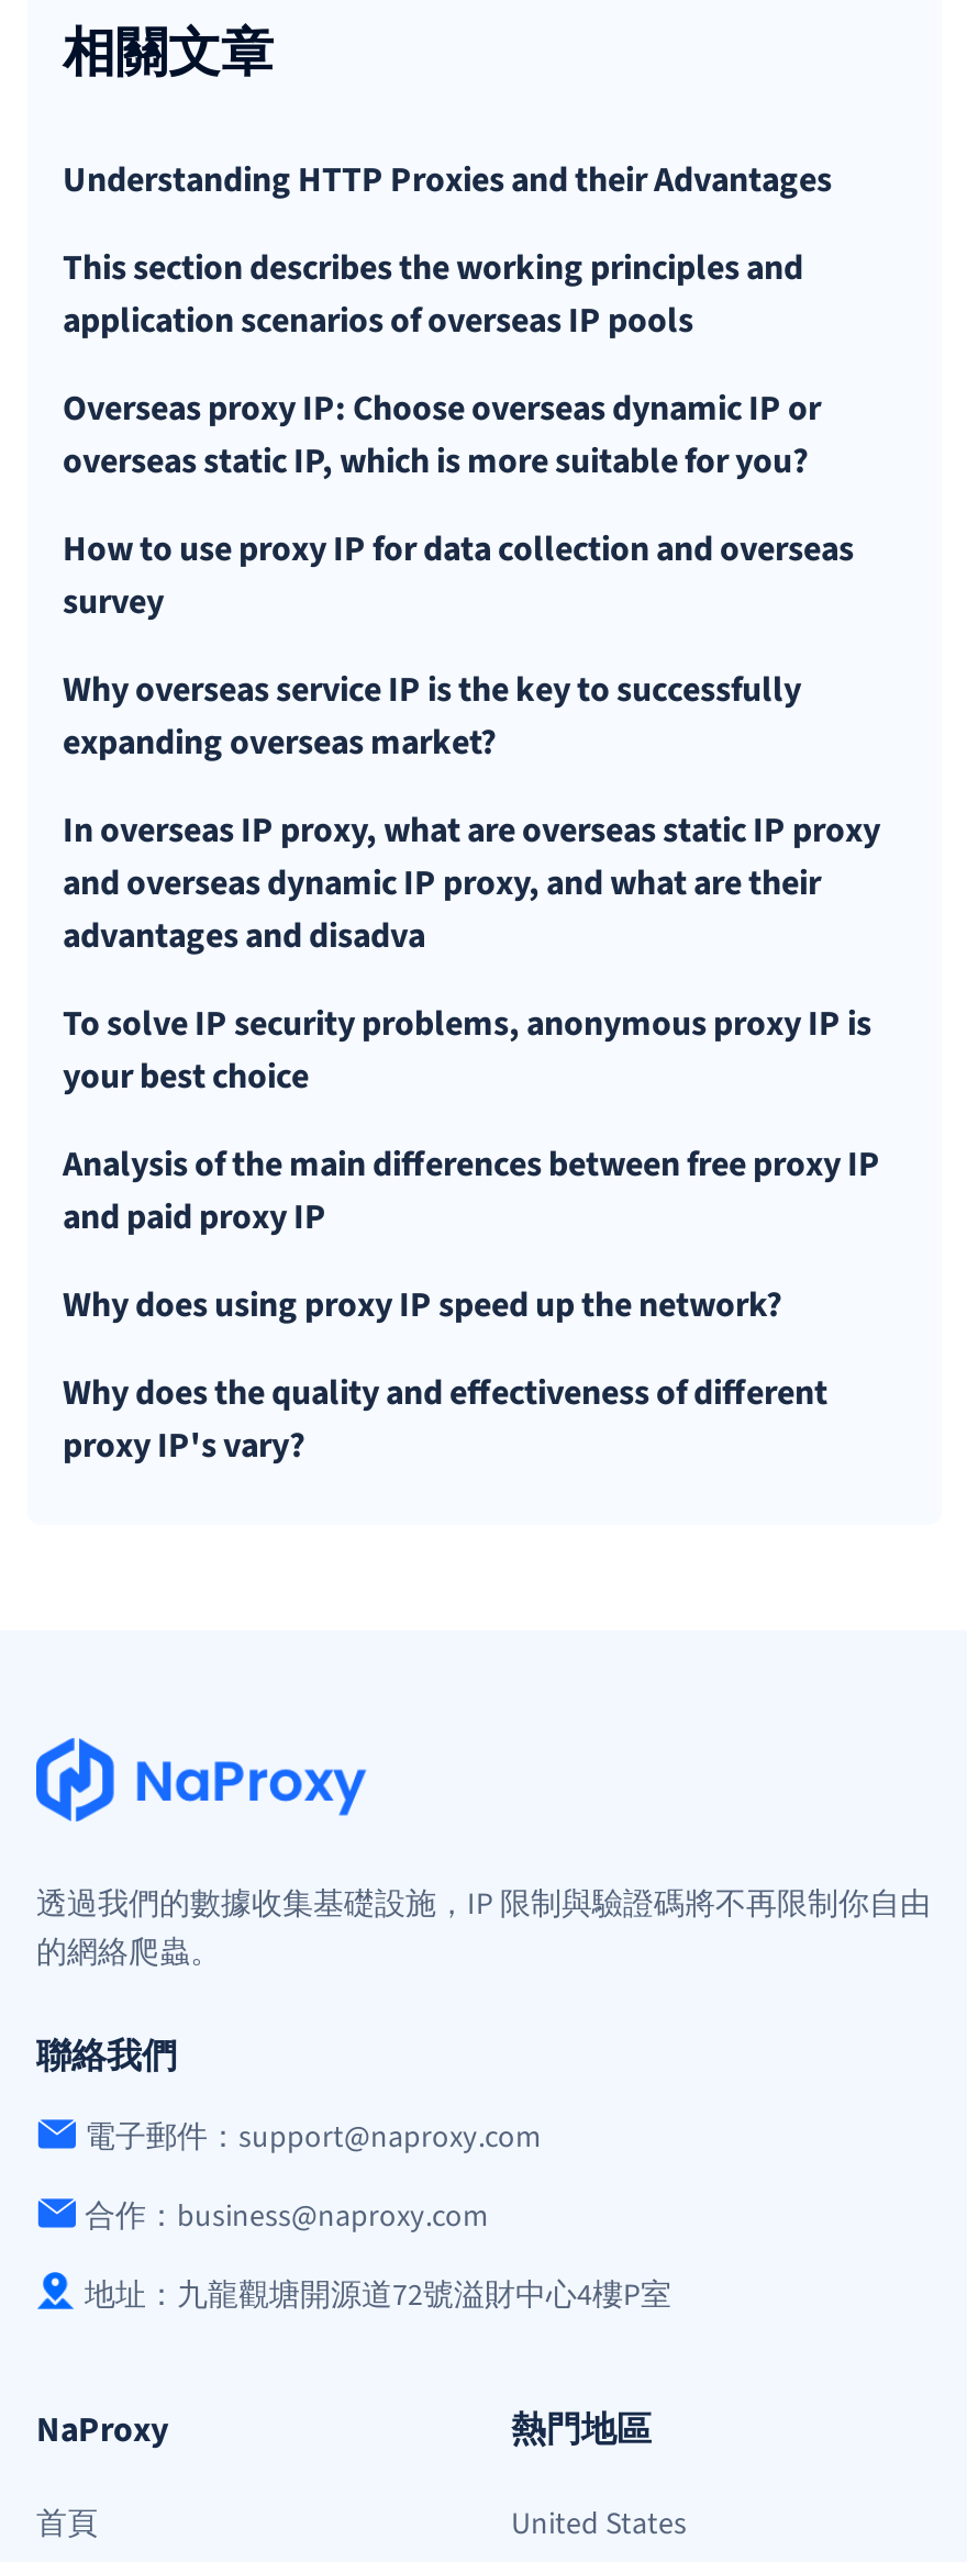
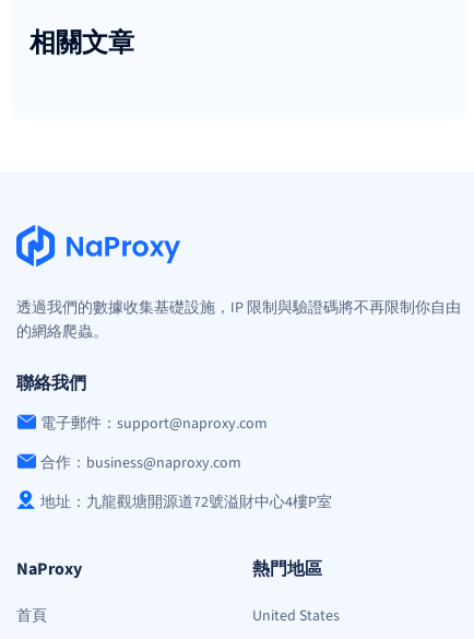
- Understanding HTTP Proxies and their Advantages
- This section describes the working principles and
- application scenarios of overseas IP pools
- Overseas proxy IP: Choose overseas dynamic IP or
- overseas static IP, which is more suitable for you?
- How to use proxy IP for data collection and overseas
- survey
- Why overseas service IP is the key to successfully
- expanding overseas market?
- In overseas IP proxy, what are overseas static IP proxy
- and overseas dynamic IP proxy, and what are their
- advantages and disadva
- To solve IP security problems, anonymous proxy IP is
- your best choice
- Analysis of the main differences between free proxy IP
- and paid proxy IP
- Why does using proxy IP speed up the network?
- Why does the quality and effectiveness of different
- proxy IP's vary?
